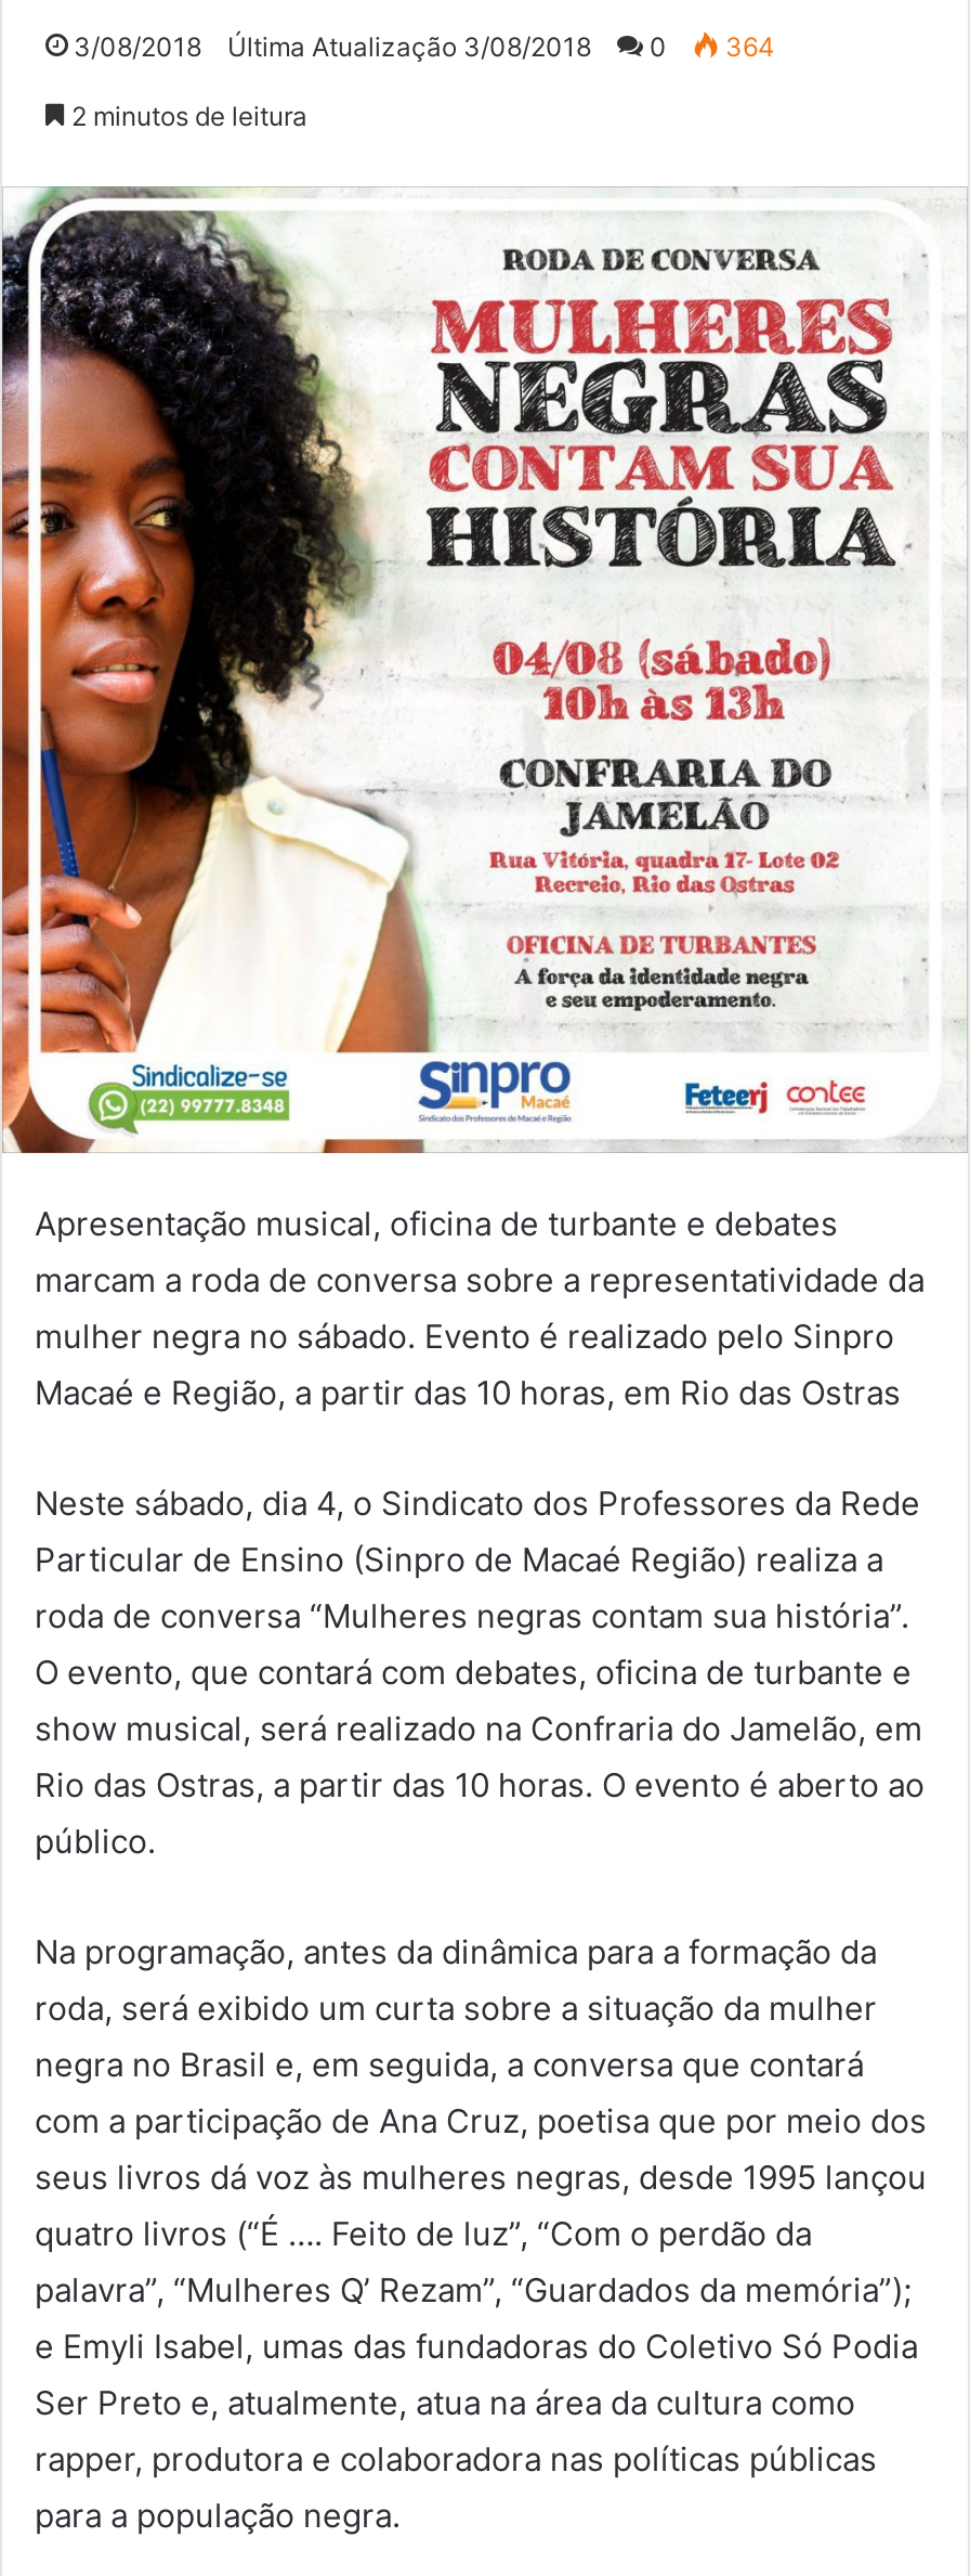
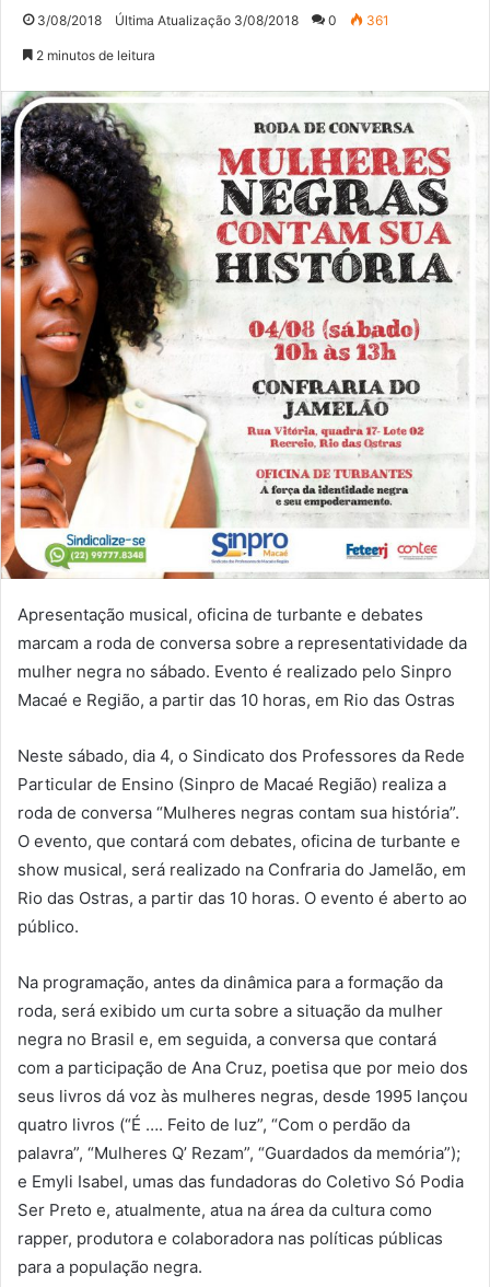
- 3/08/2018 Última Atualização 3/08/2018 0 364
+ 3/08/2018 Última Atualização 3/08/2018 0 361
